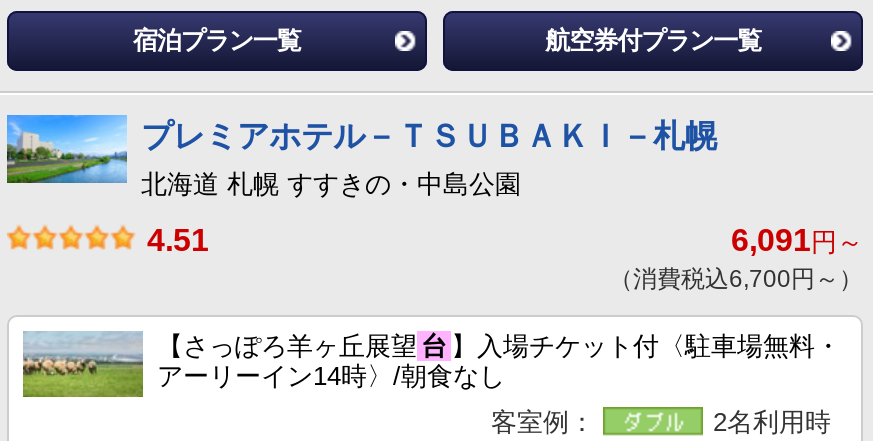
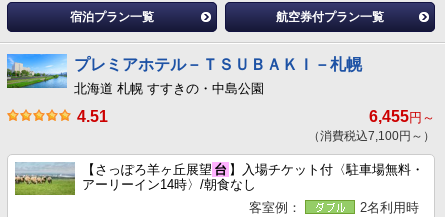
- 6,091円～
+ 6,455円～

- （消費税込6,700円～）
+ （消費税込7,100円～）
